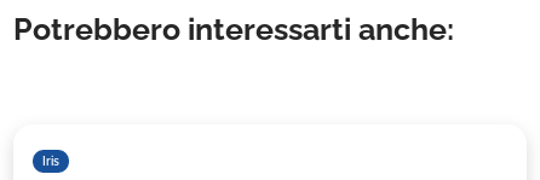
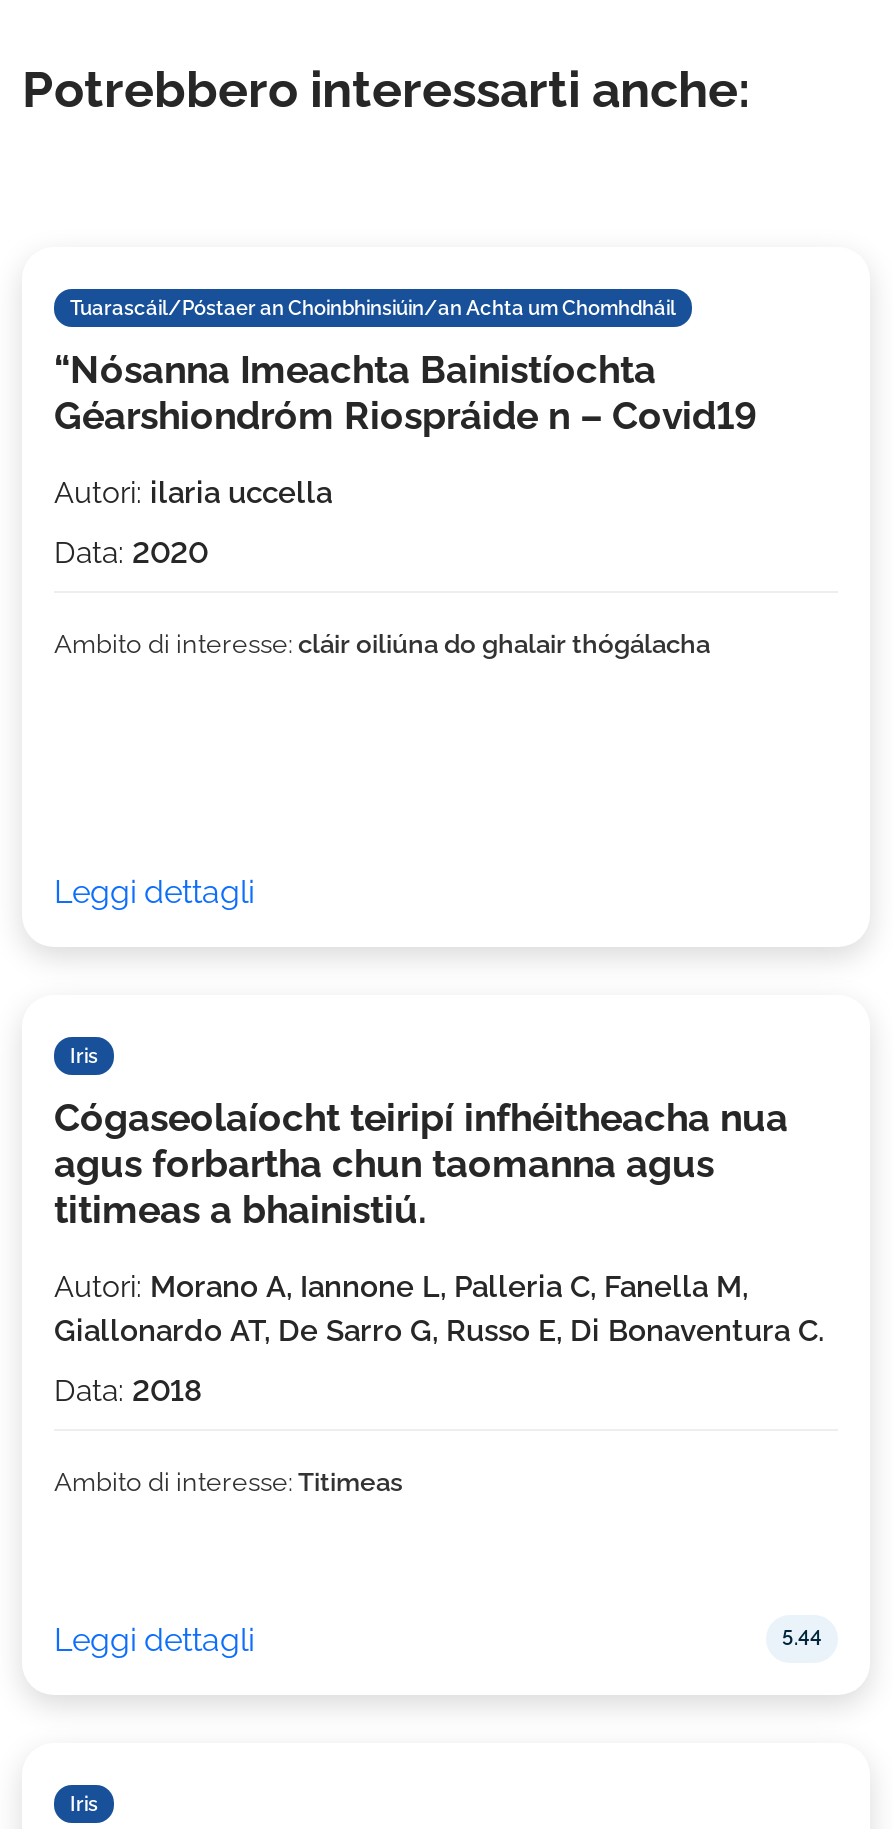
+ Tuarascáil/Póstaer an Choinbhinsiúin/an Achta um Chomhdháil
+ “Nósanna Imeachta Bainistíochta
+ Géarshiondróm Riospráide n – Covid19
+ Autori: ilaria uccella
+ Data: 2020
+ Ambito di interesse: cláir oiliúna do ghalair thógálacha

+ Leggi dettagli

+ Cógaseolaíocht teiripí infhéitheacha nua
+ agus forbartha chun taomanna agus
+ titimeas a bhainistiú.
+ Autori: Morano A, Iannone L, Palleria C, Fanella M,
+ Giallonardo AT, De Sarro G, Russo E, Di Bonaventura C.
+ Data: 2018
+ Ambito di interesse: Titimeas

+ Leggi dettagli

+ Iris

+ 5.44
